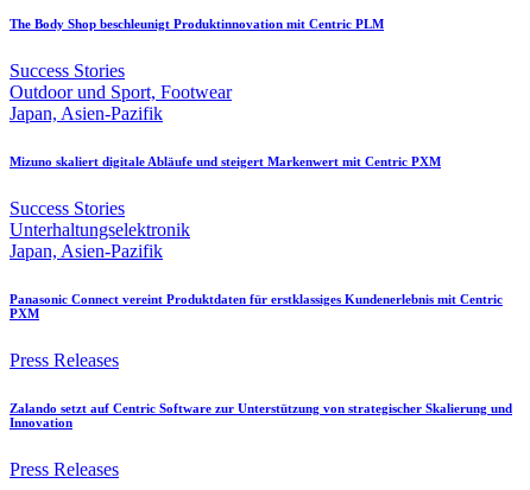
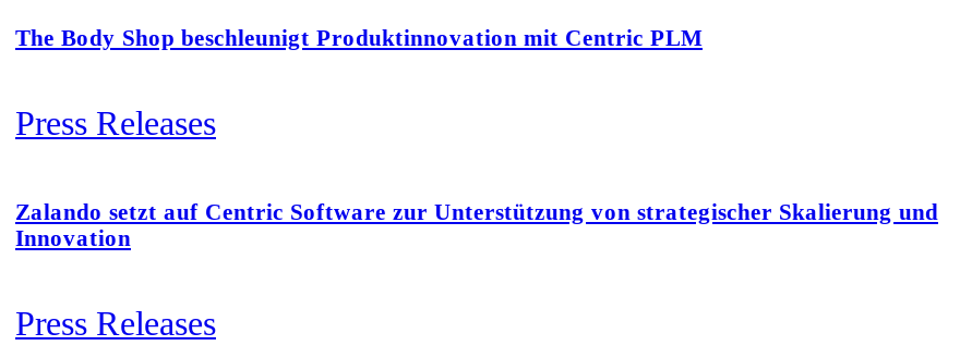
- Success Stories
- Outdoor und Sport, Footwear
- Japan, Asien-Pazifik
- Mizuno skaliert digitale Abläufe und steigert Markenwert mit Centric PXM
- Success Stories
- Unterhaltungselektronik
- Japan, Asien-Pazifik
- Panasonic Connect vereint Produktdaten für erstklassiges Kundenerlebnis mit Centric
- PXM
